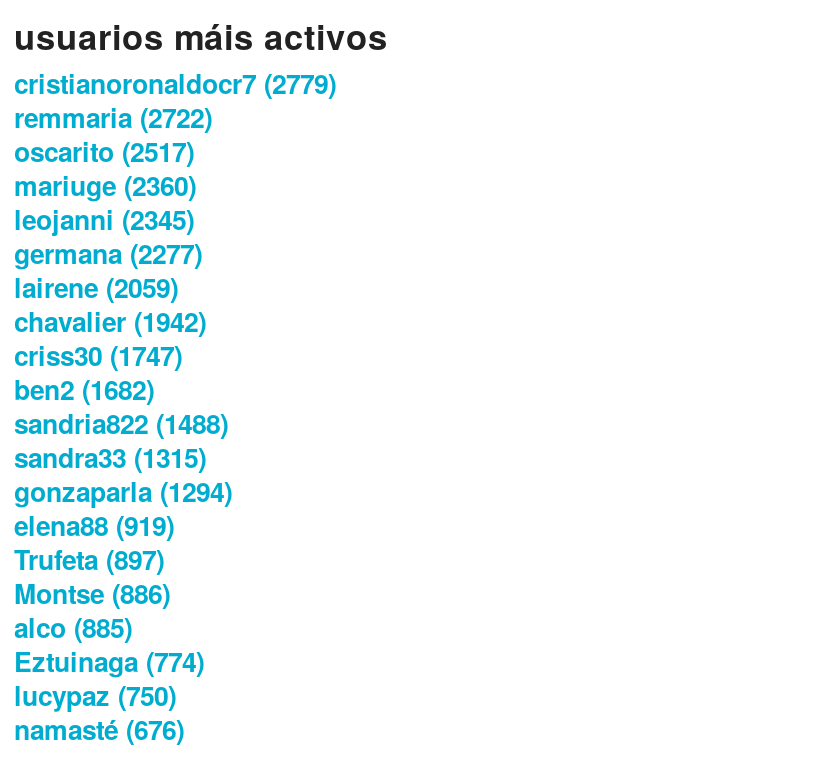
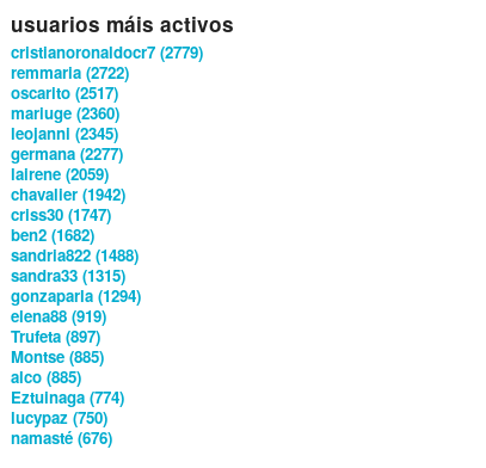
- Montse (886)
+ Montse (885)
